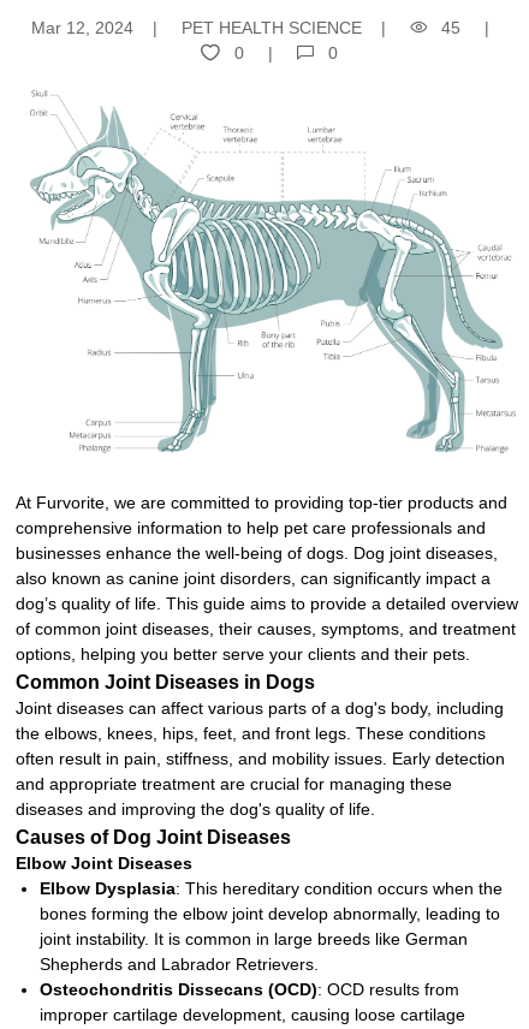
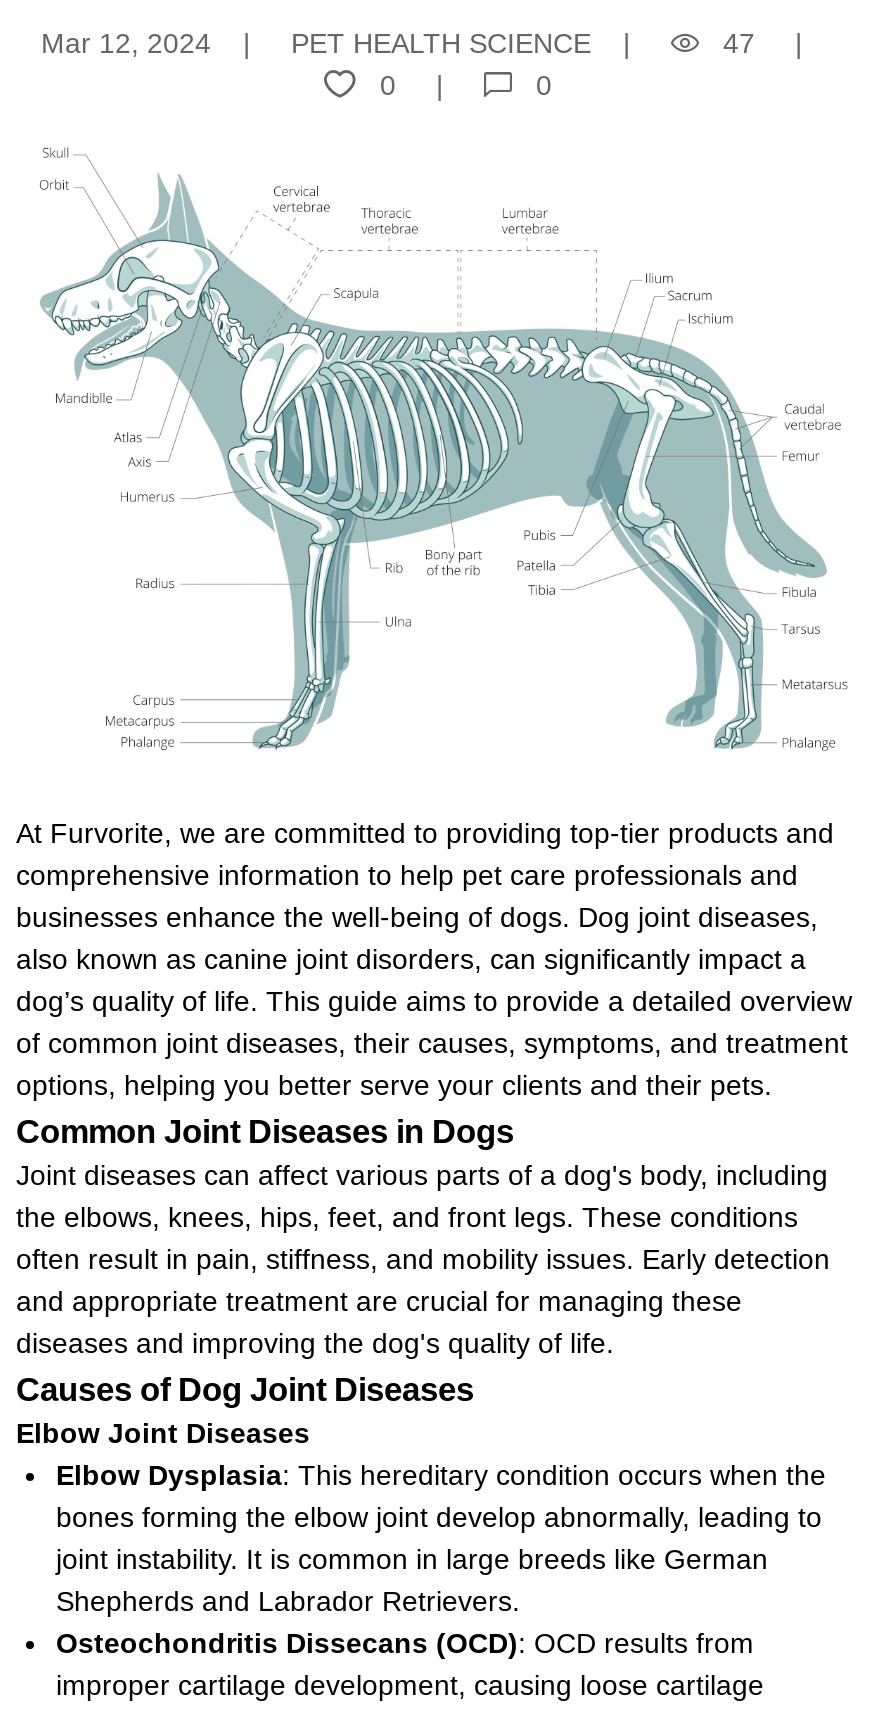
- 45
+ 47
